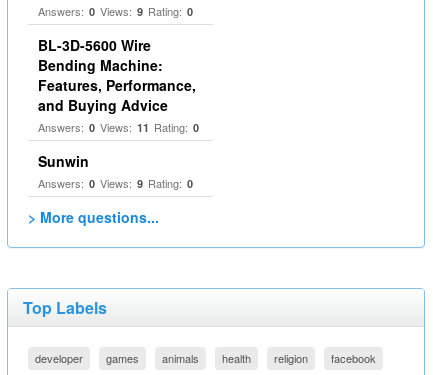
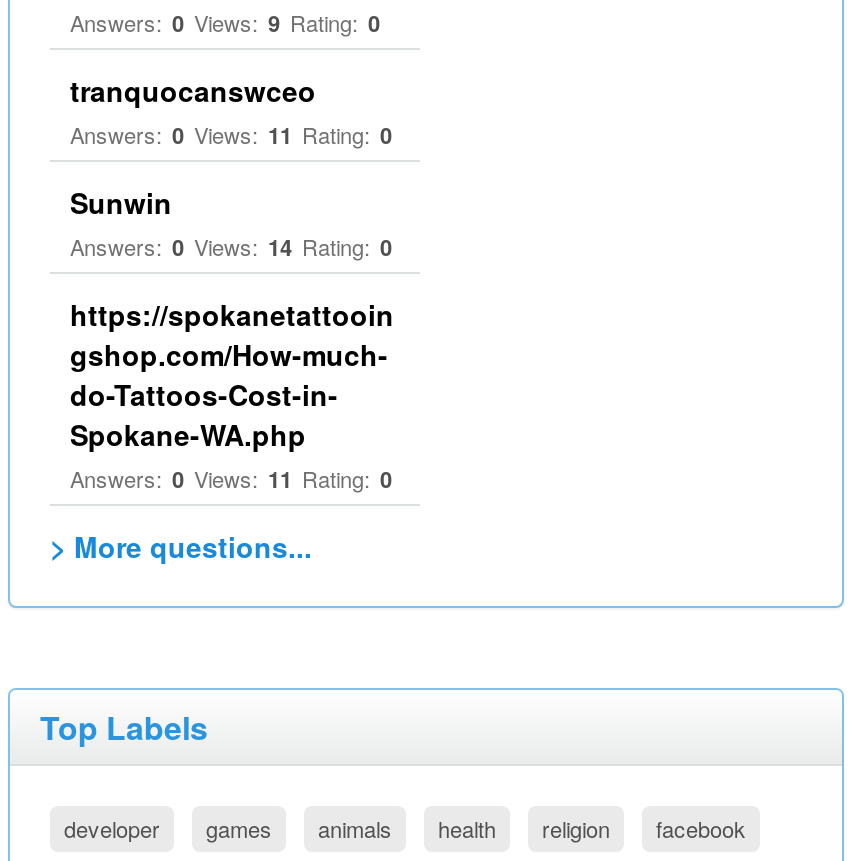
- BL-3D-5600 Wire
- Bending Machine:
- Features, Performance,
- and Buying Advice
+ tranquocanswceo

moved up: Answers: 0 Views: 11 Rating: 0 | Sunwin

- Answers: 0 Views: 9 Rating: 0
+ Answers: 0 Views: 14 Rating: 0
+ https://spokanetattooin
+ gshop.com/How-much-
+ do-Tattoos-Cost-in-
+ Spokane-WA.php
+ Answers: 0 Views: 11 Rating: 0
